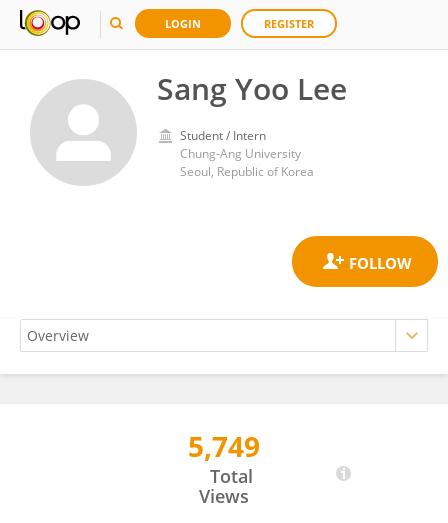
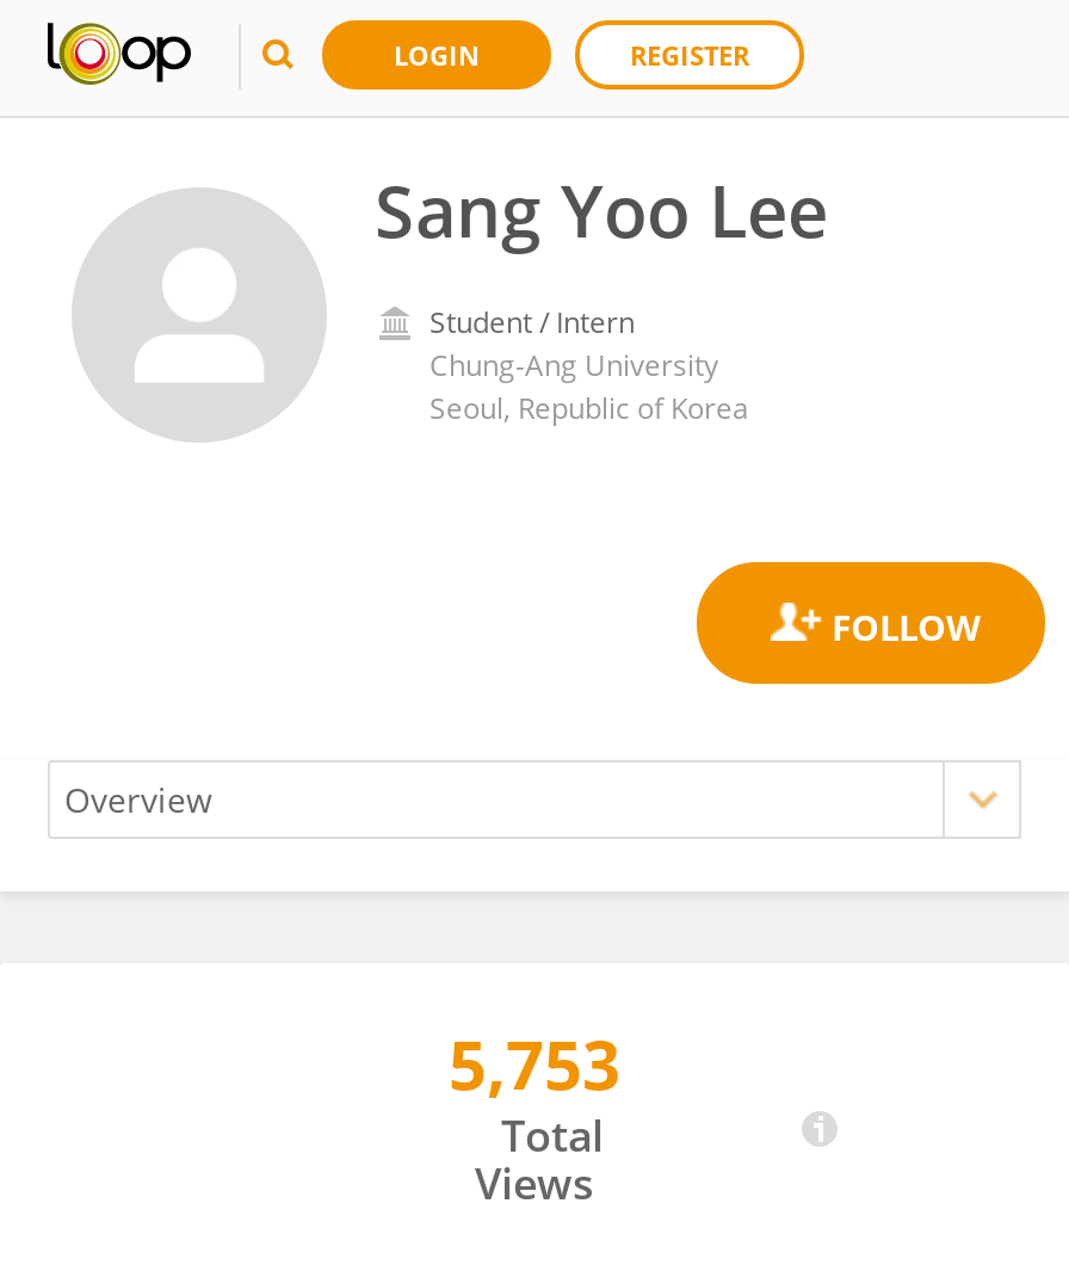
- 5,749
+ 5,753
